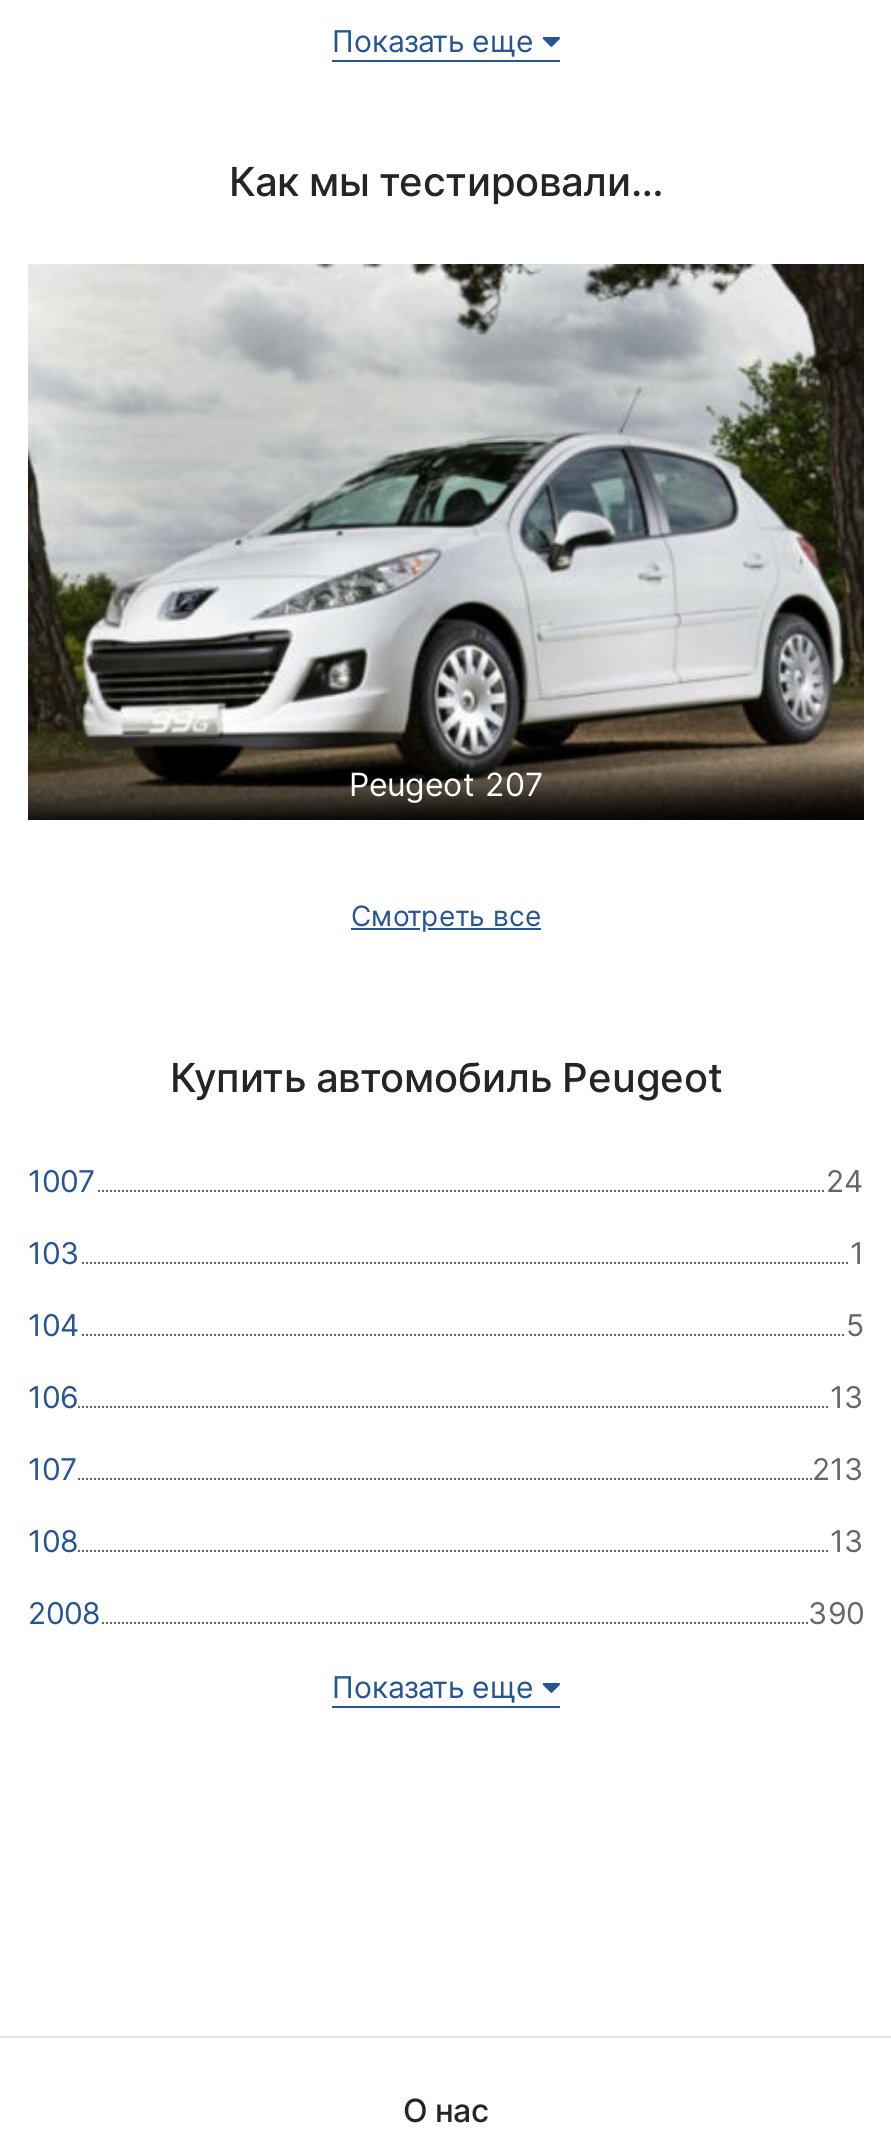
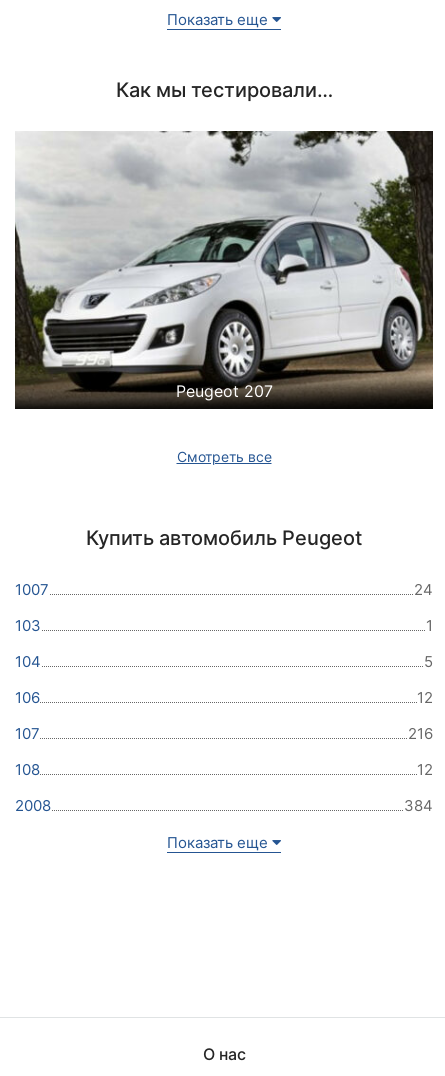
- 13
+ 12

- 213
+ 216

- 13
+ 12

- 390
+ 384
